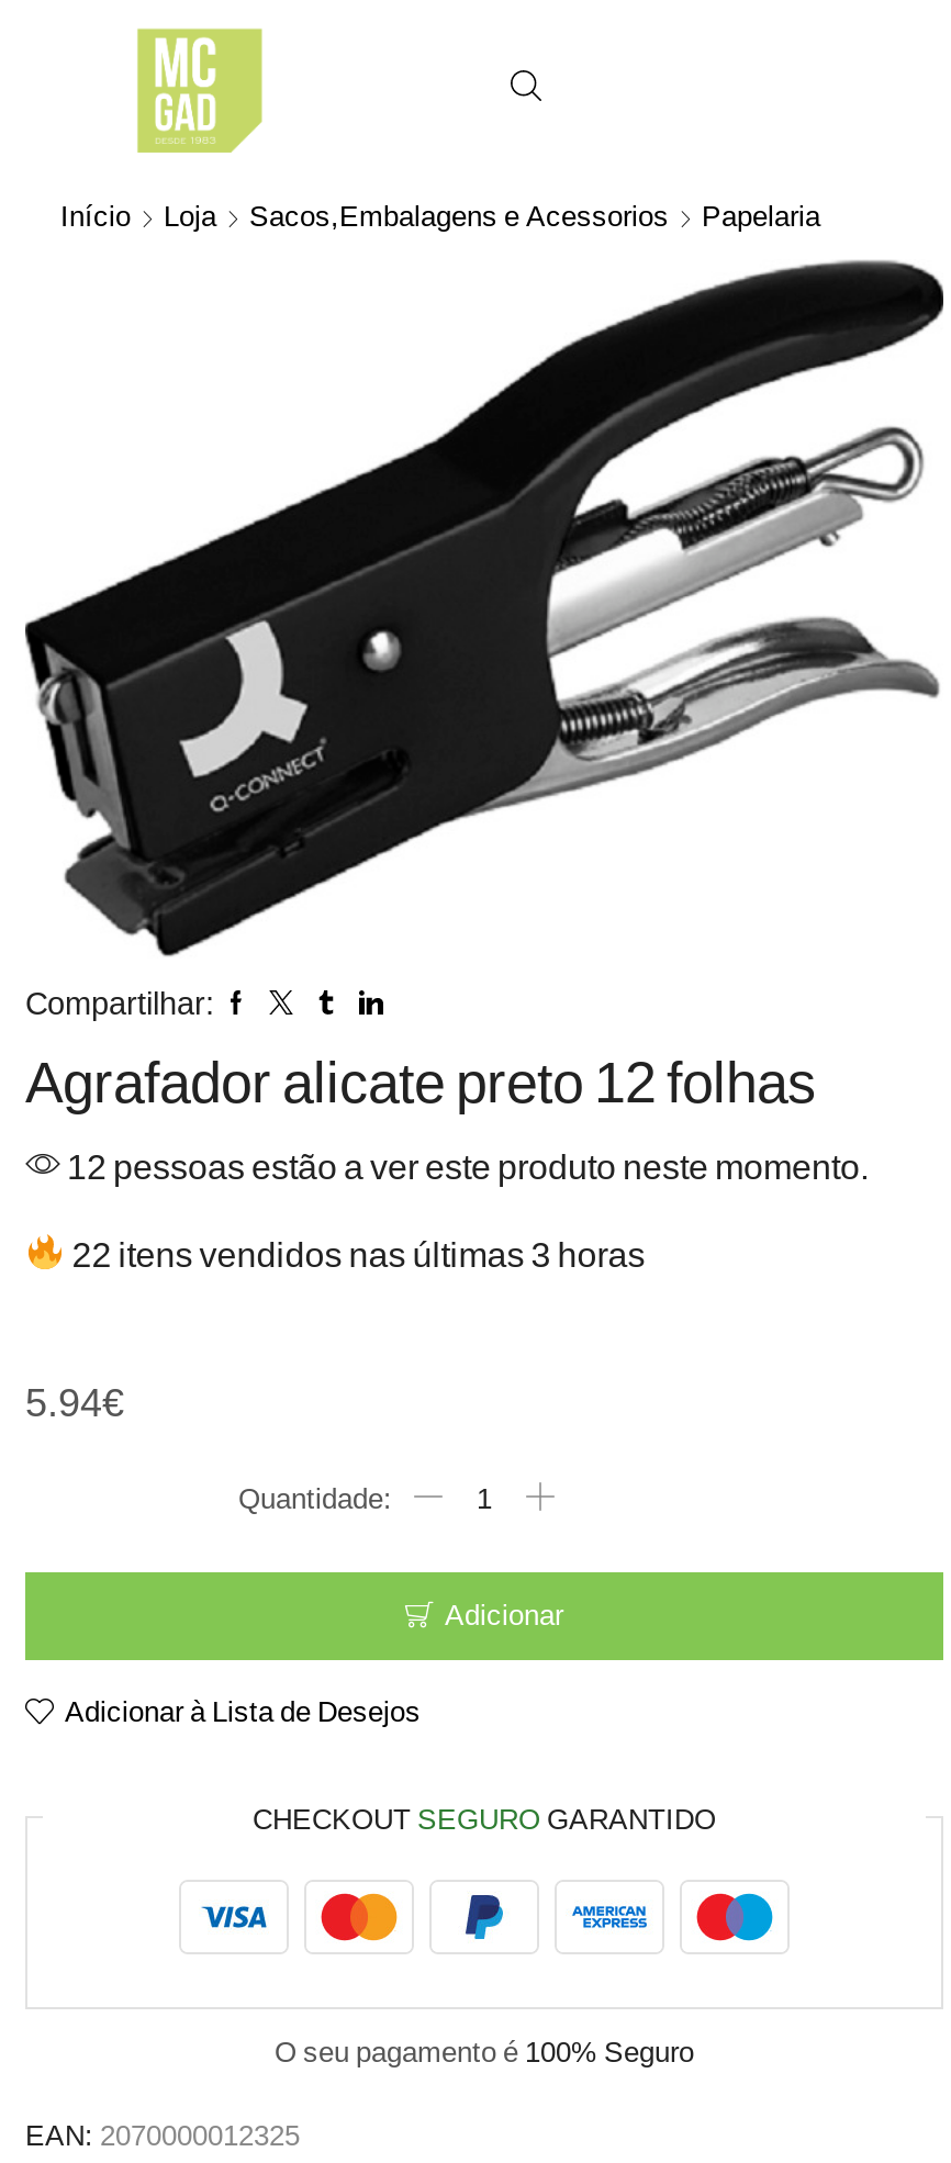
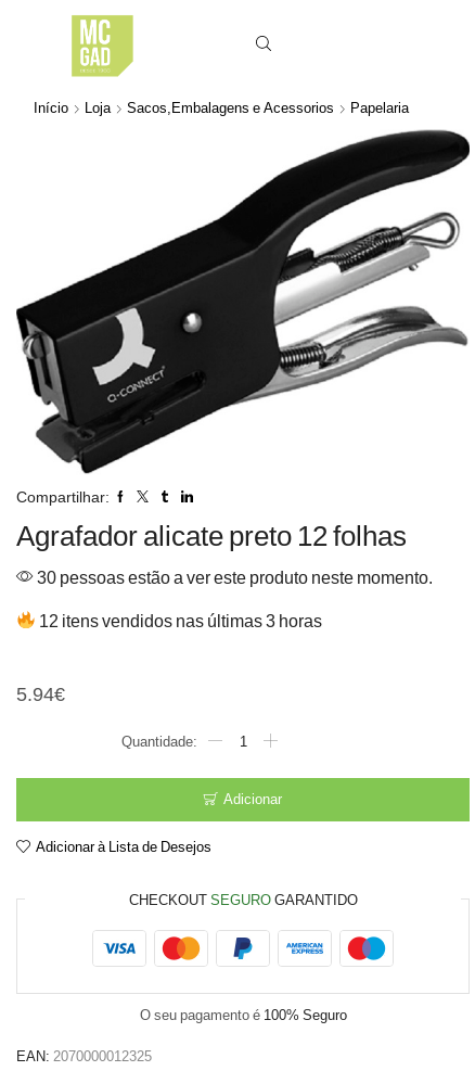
- 12 pessoas estão a ver este produto neste momento.
+ 30 pessoas estão a ver este produto neste momento.

- 22 itens vendidos nas últimas 3 horas
+ 12 itens vendidos nas últimas 3 horas
